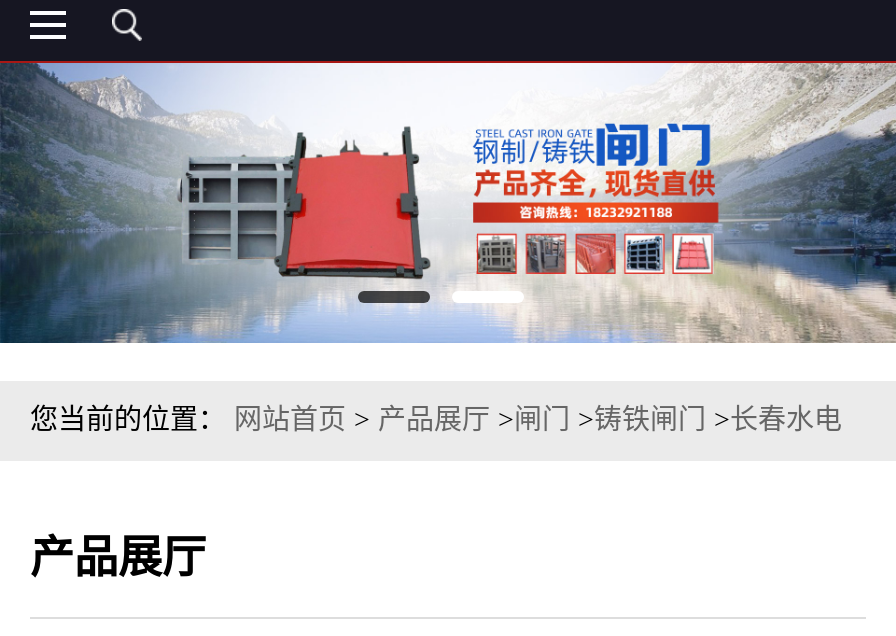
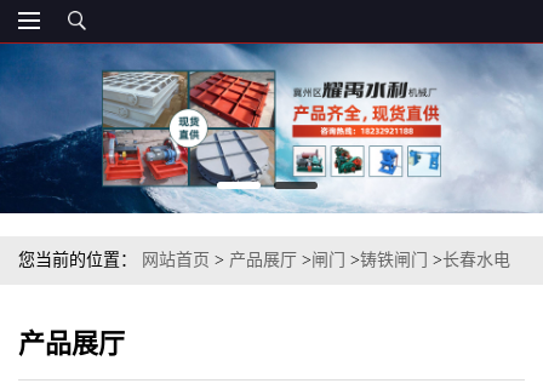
- [image]
+ [image]
